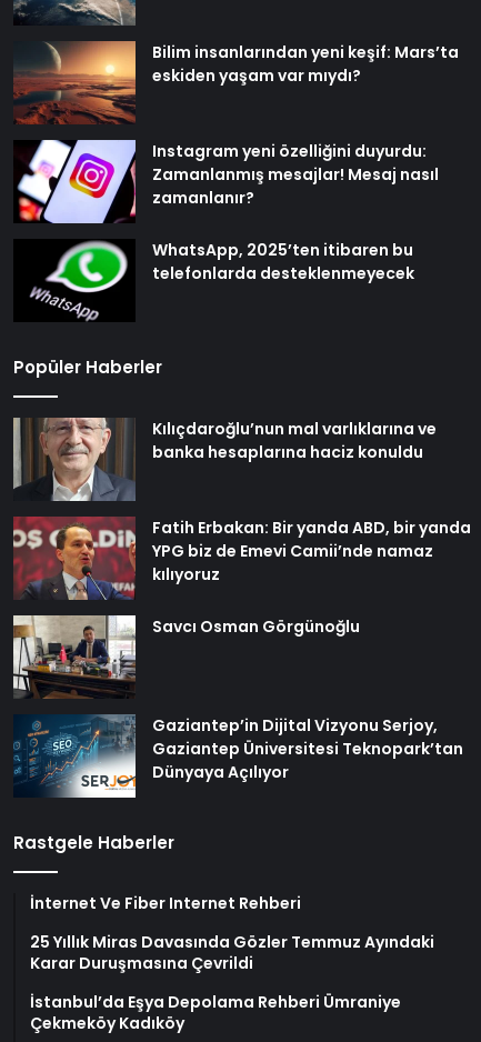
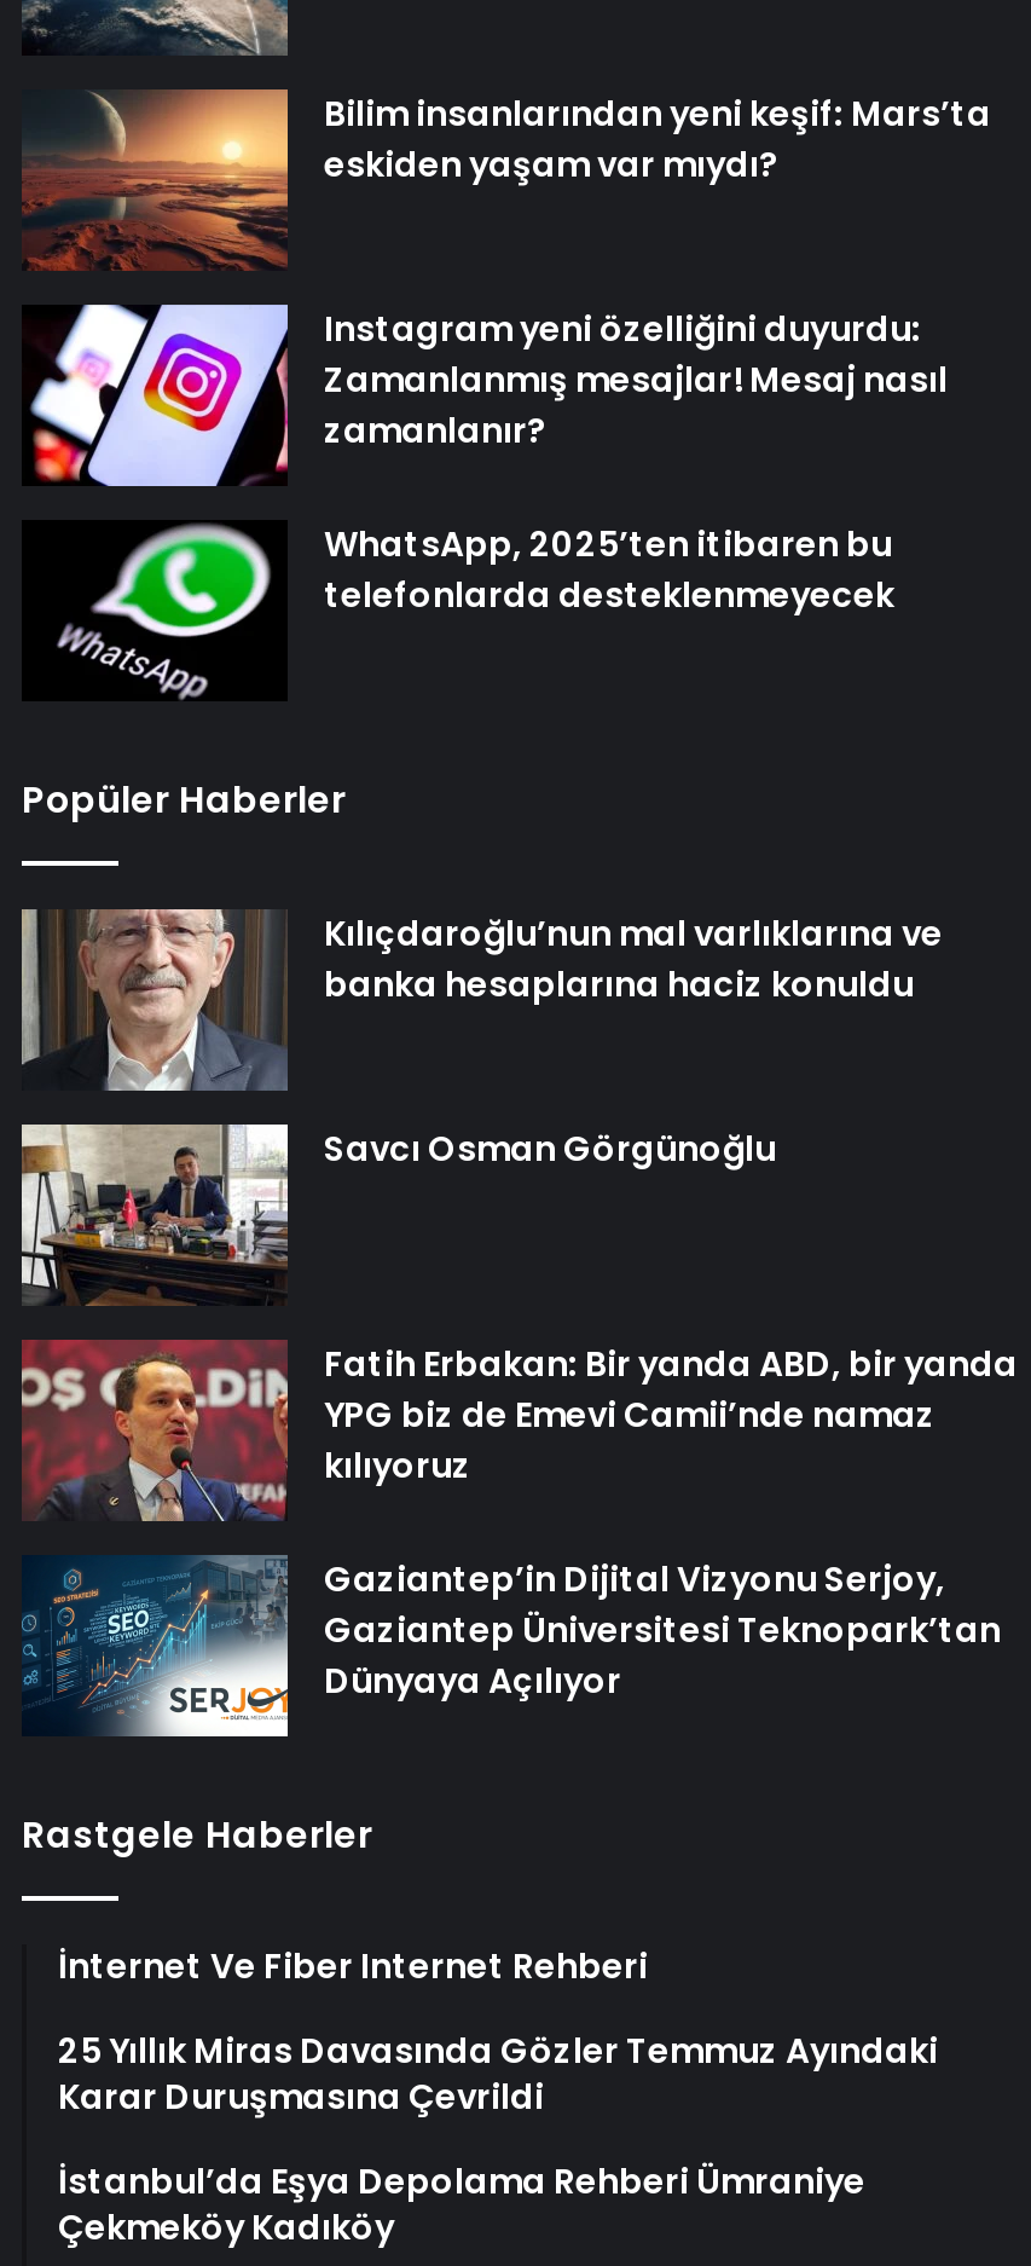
moved down: [image] | Fatih Erbakan: Bir yanda ABD, bir yanda | YPG biz de Emevi Camii’nde namaz | kılıyoruz

moved up: [image] | Savcı Osman Görgünoğlu
